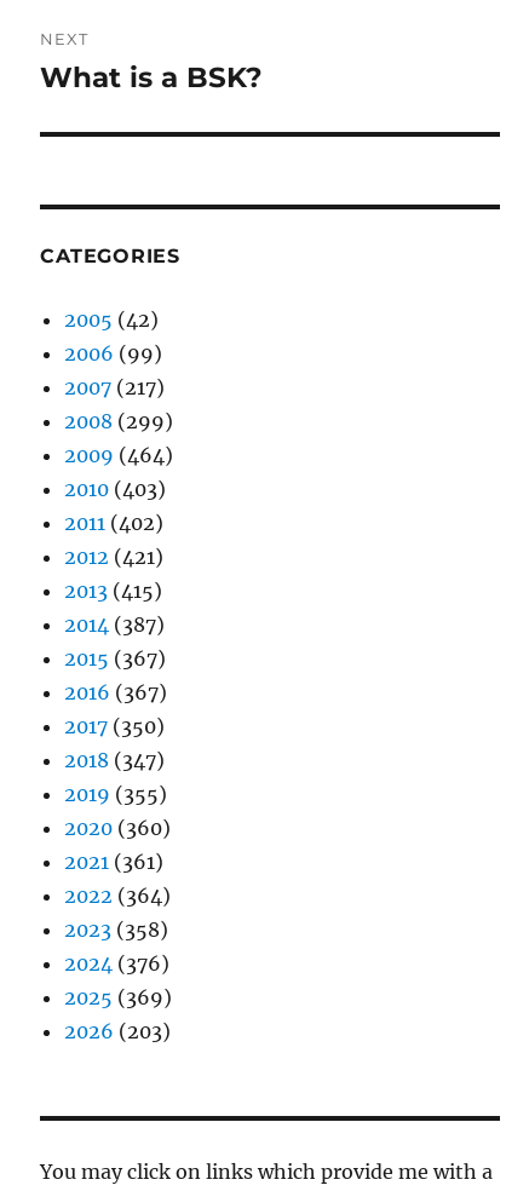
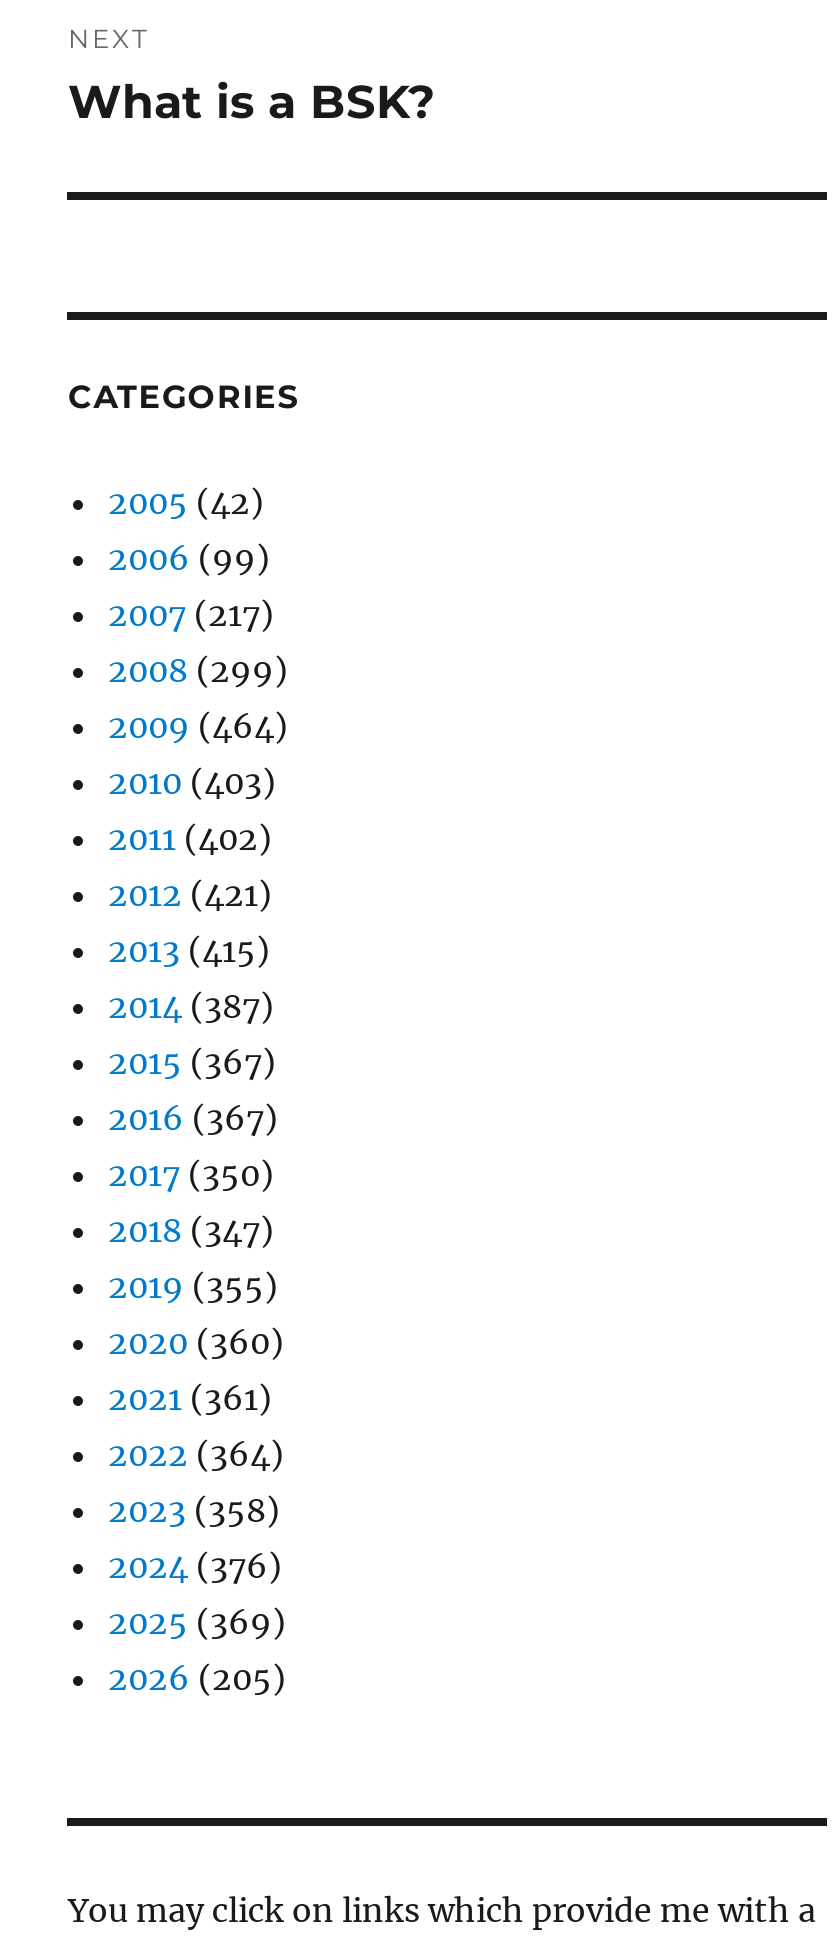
- 2026 (203)
+ 2026 (205)
